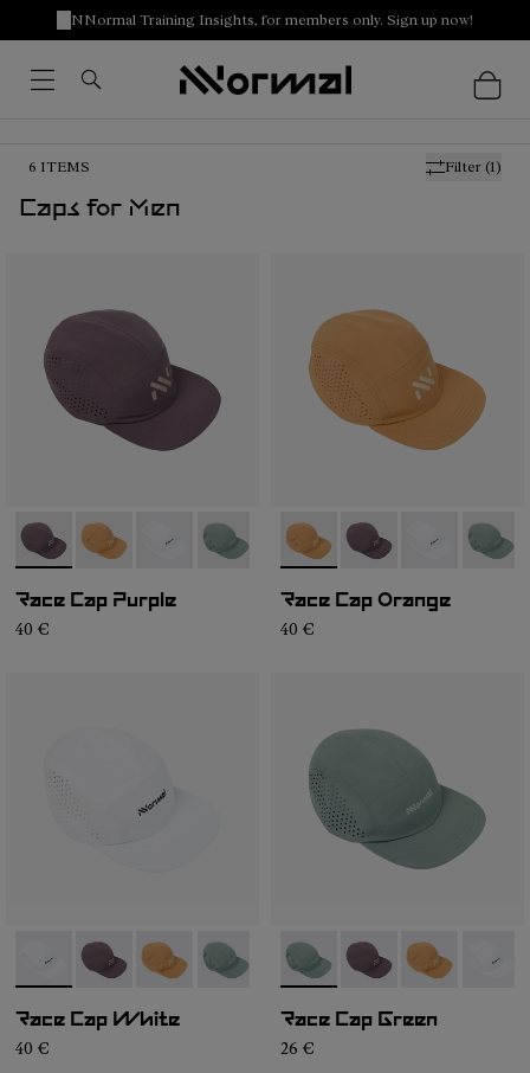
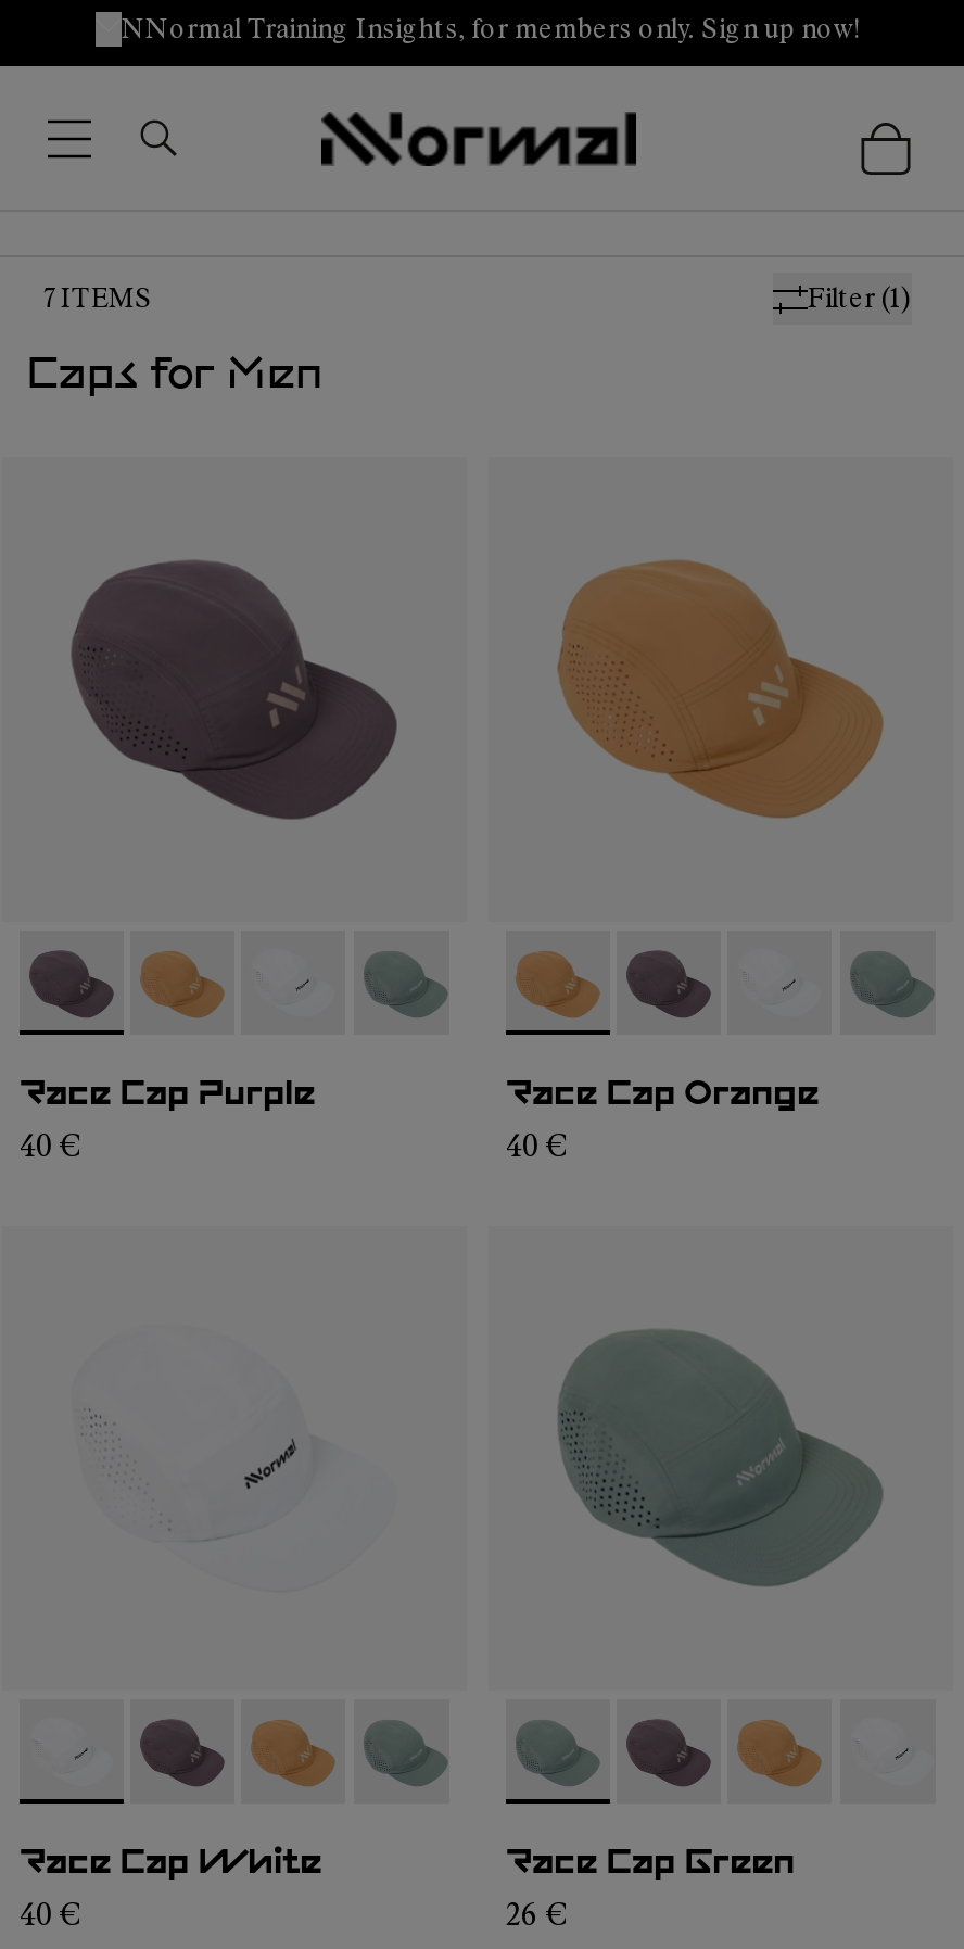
- 6 ITEMS
+ 7 ITEMS
